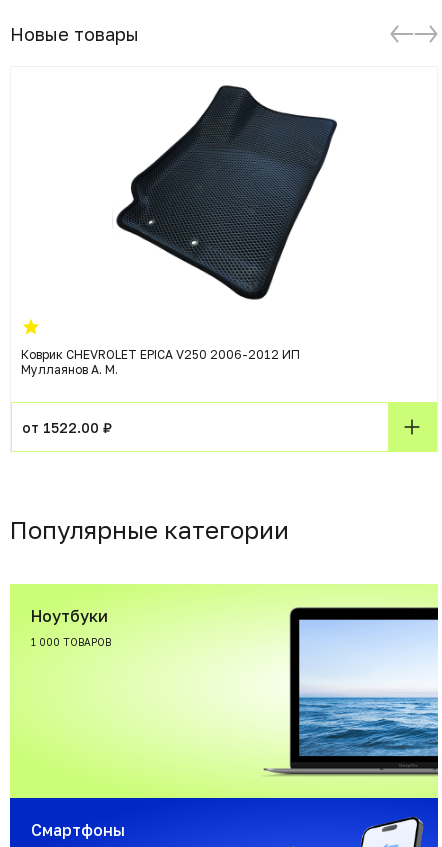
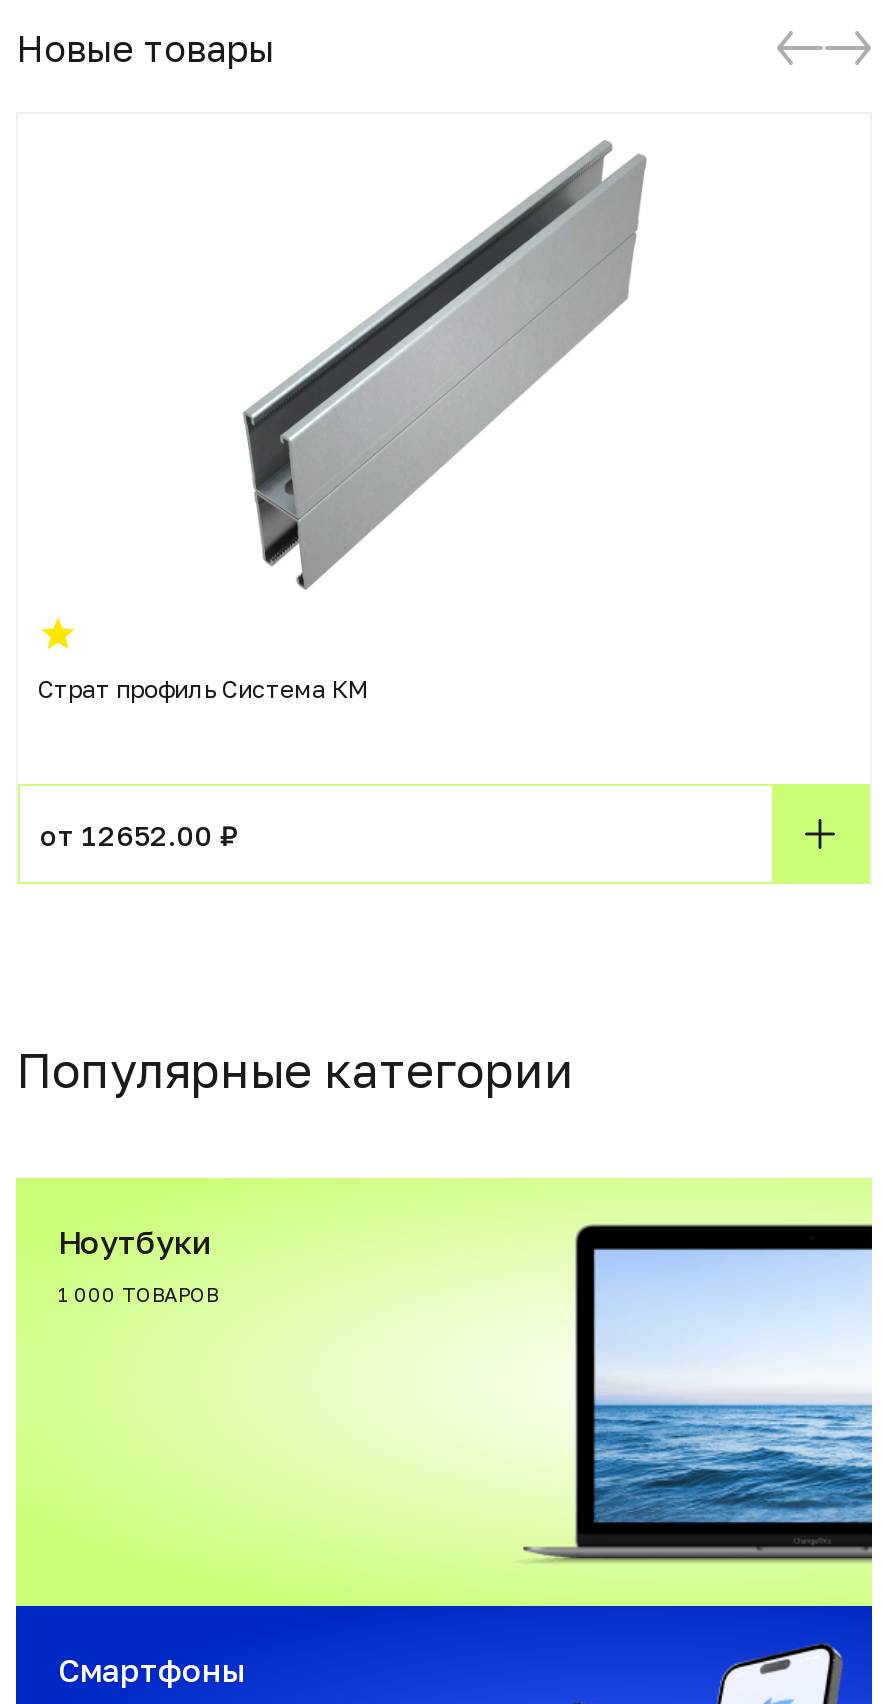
- [image]
+ [image]

- Коврик CHEVROLET EPICA V250 2006-2012 ИП
- Муллаянов А. М.
+ Страт профиль Система КМ

- от 1522.00 ₽
+ от 12652.00 ₽
